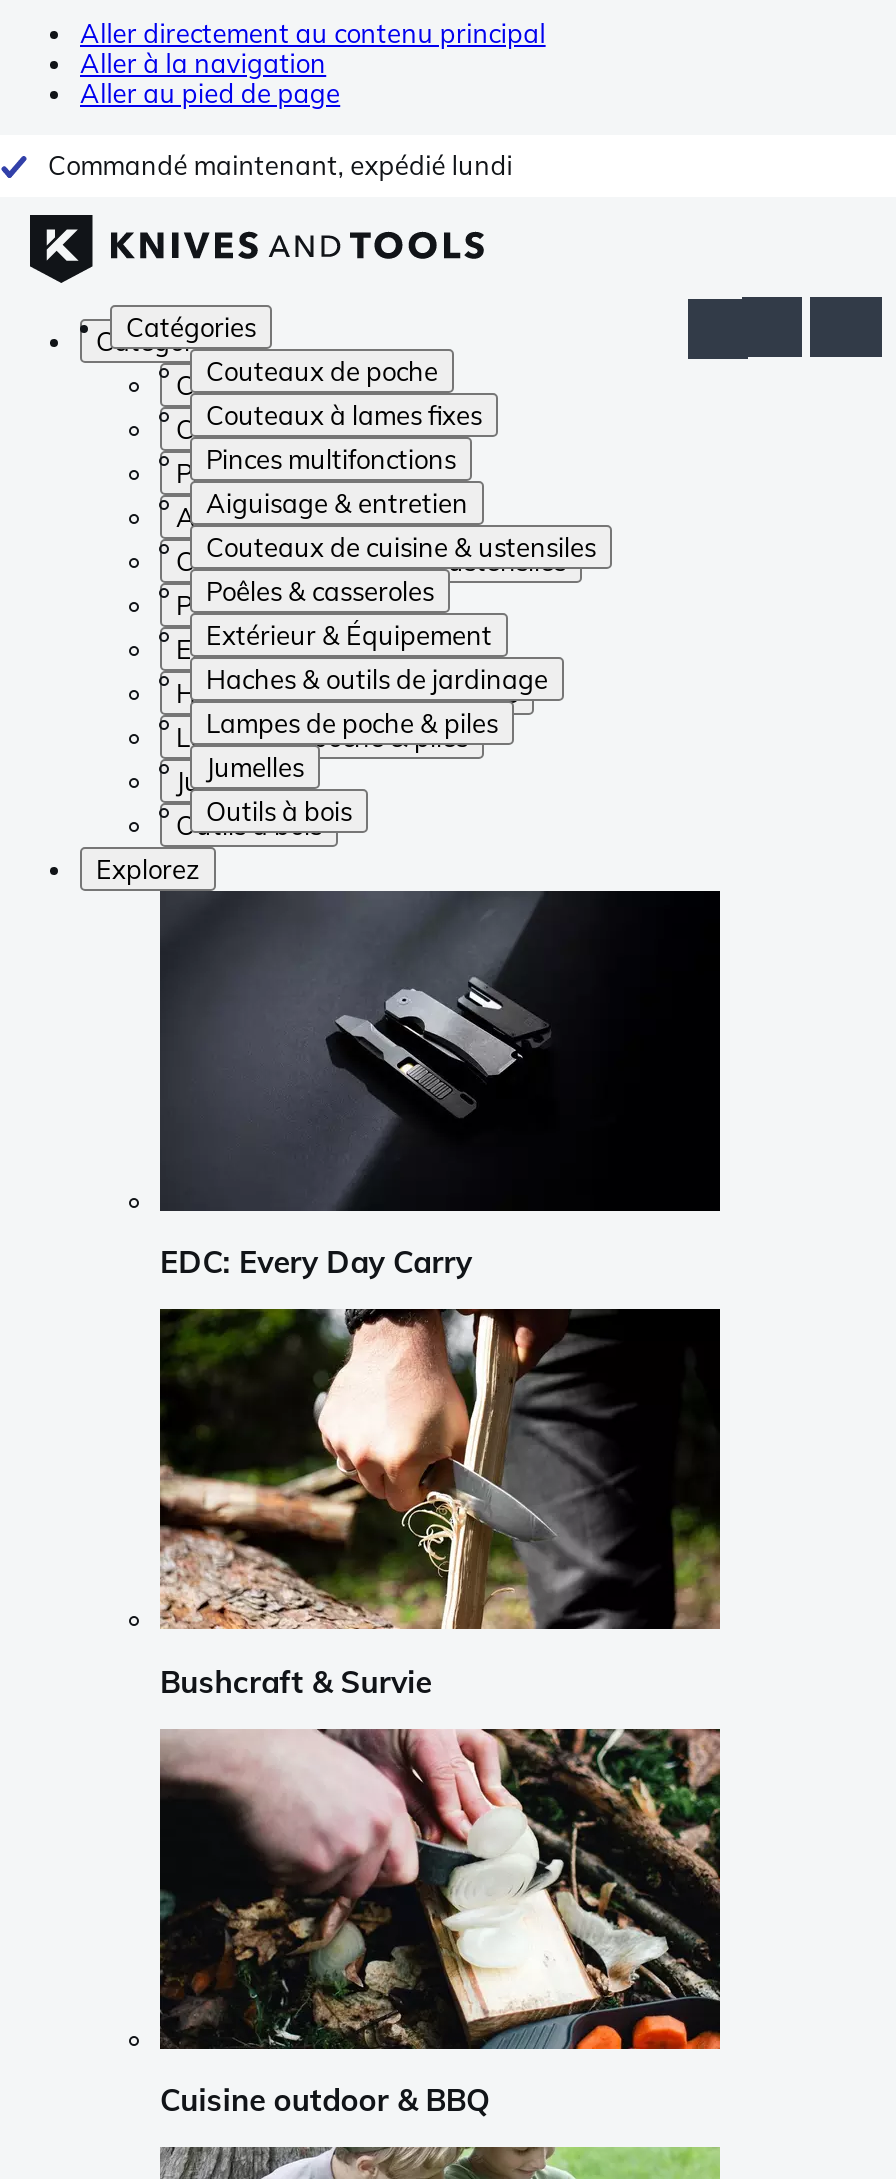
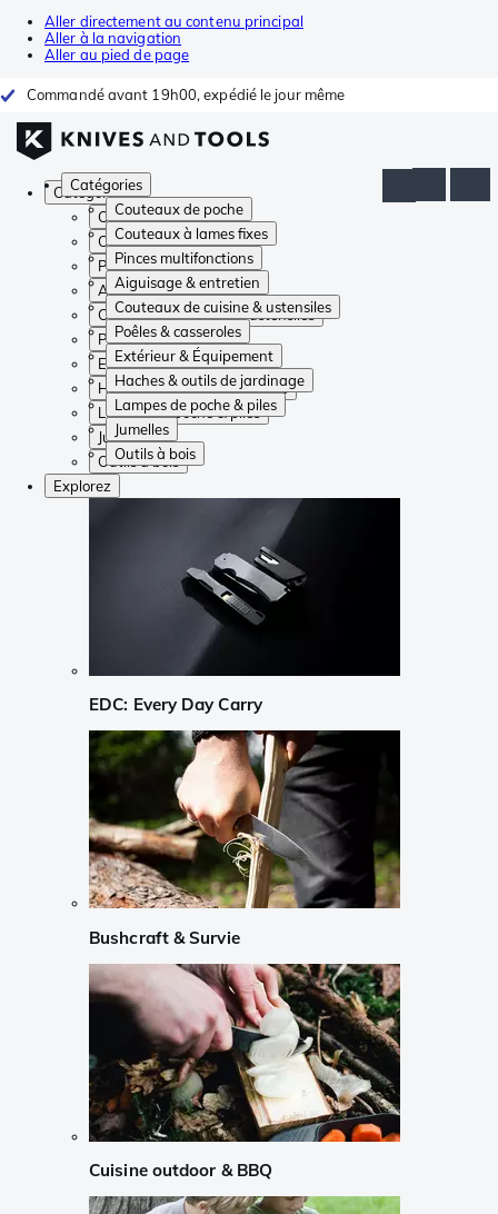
- Commandé maintenant, expédié lundi
+ Commandé avant 19h00, expédié le jour même
